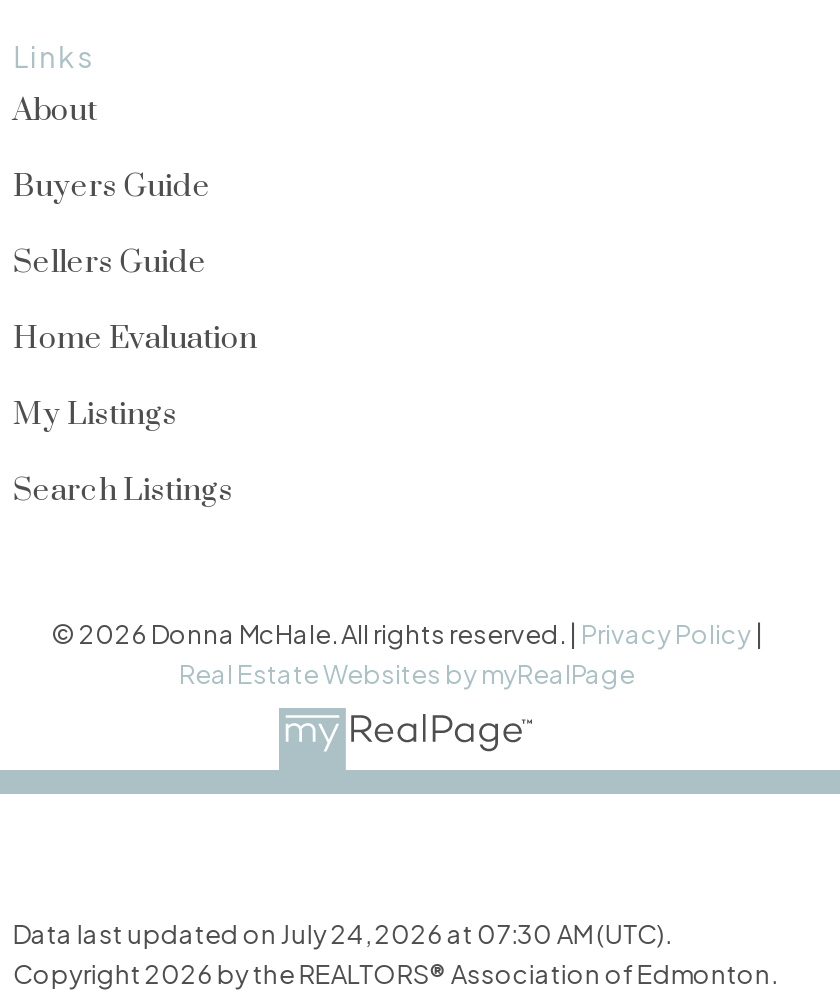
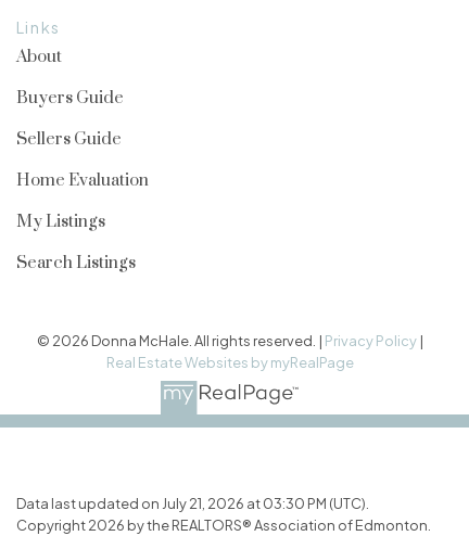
- Data last updated on July 24, 2026 at 07:30 AM (UTC).
+ Data last updated on July 21, 2026 at 03:30 PM (UTC).
